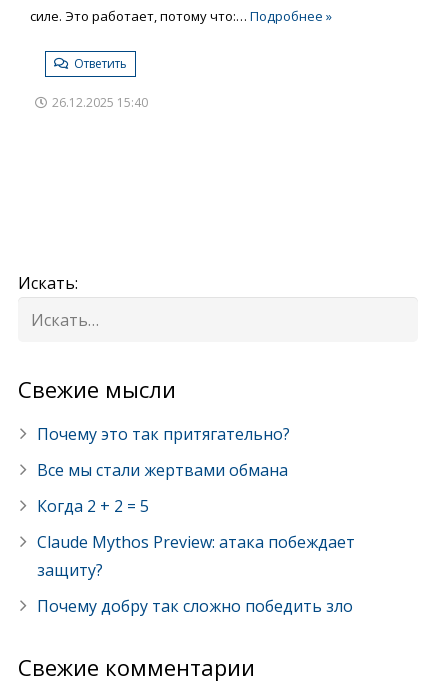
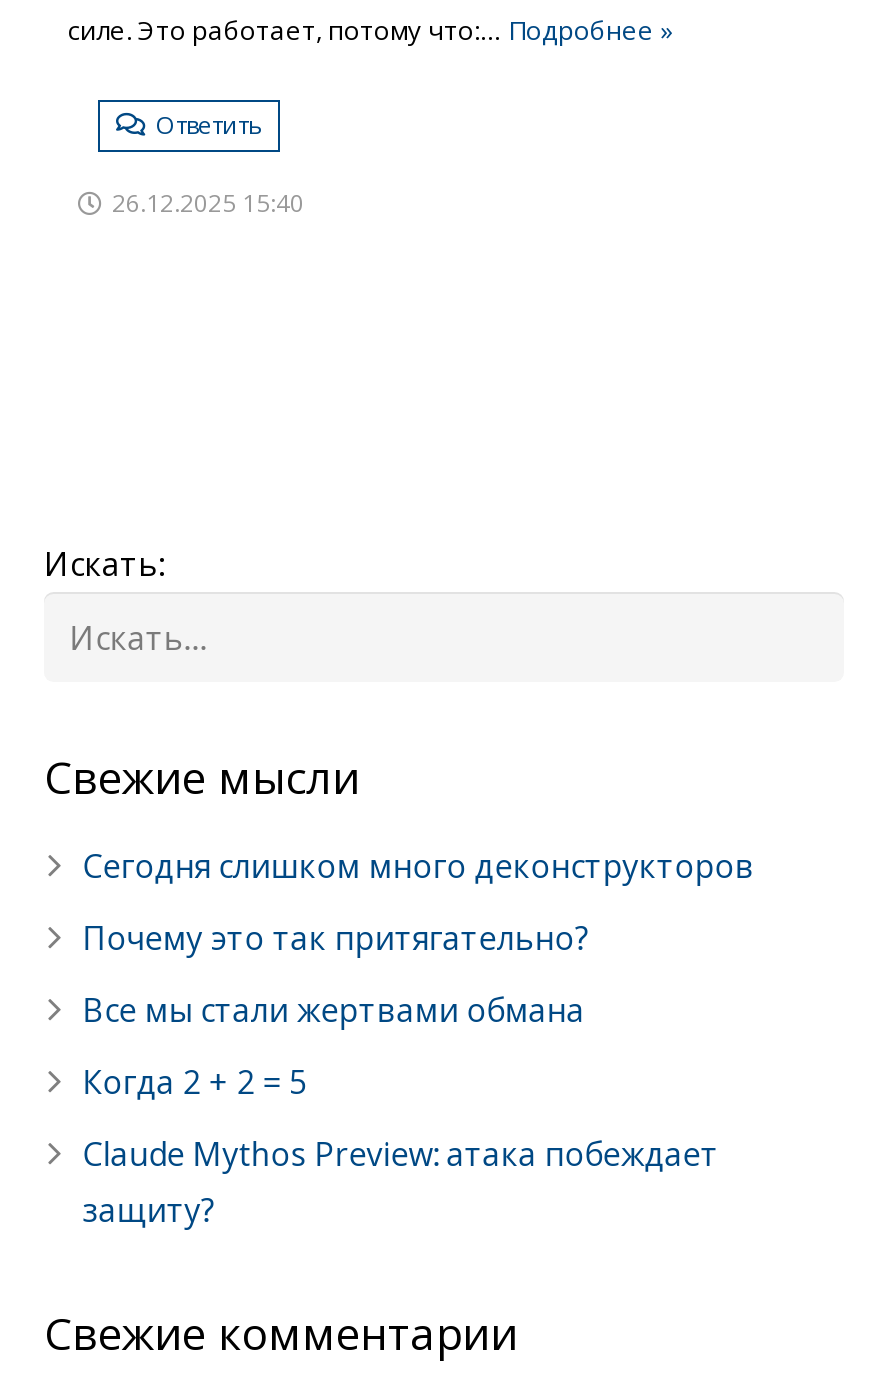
+ Сегодня слишком много деконструкторов

moved down: Почему это так притягательно? | Все мы стали жертвами обмана | Когда 2 + 2 = 5 | Claude Mythos Preview: атака побеждает | защиту?

- Почему добру так сложно победить зло
